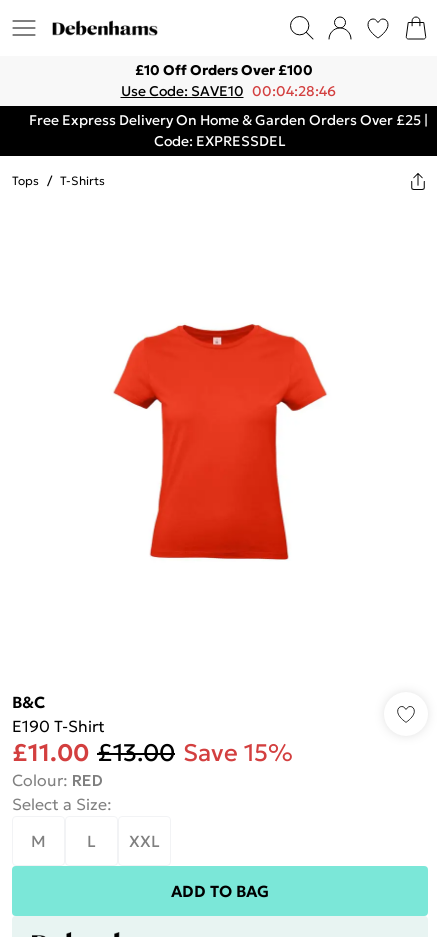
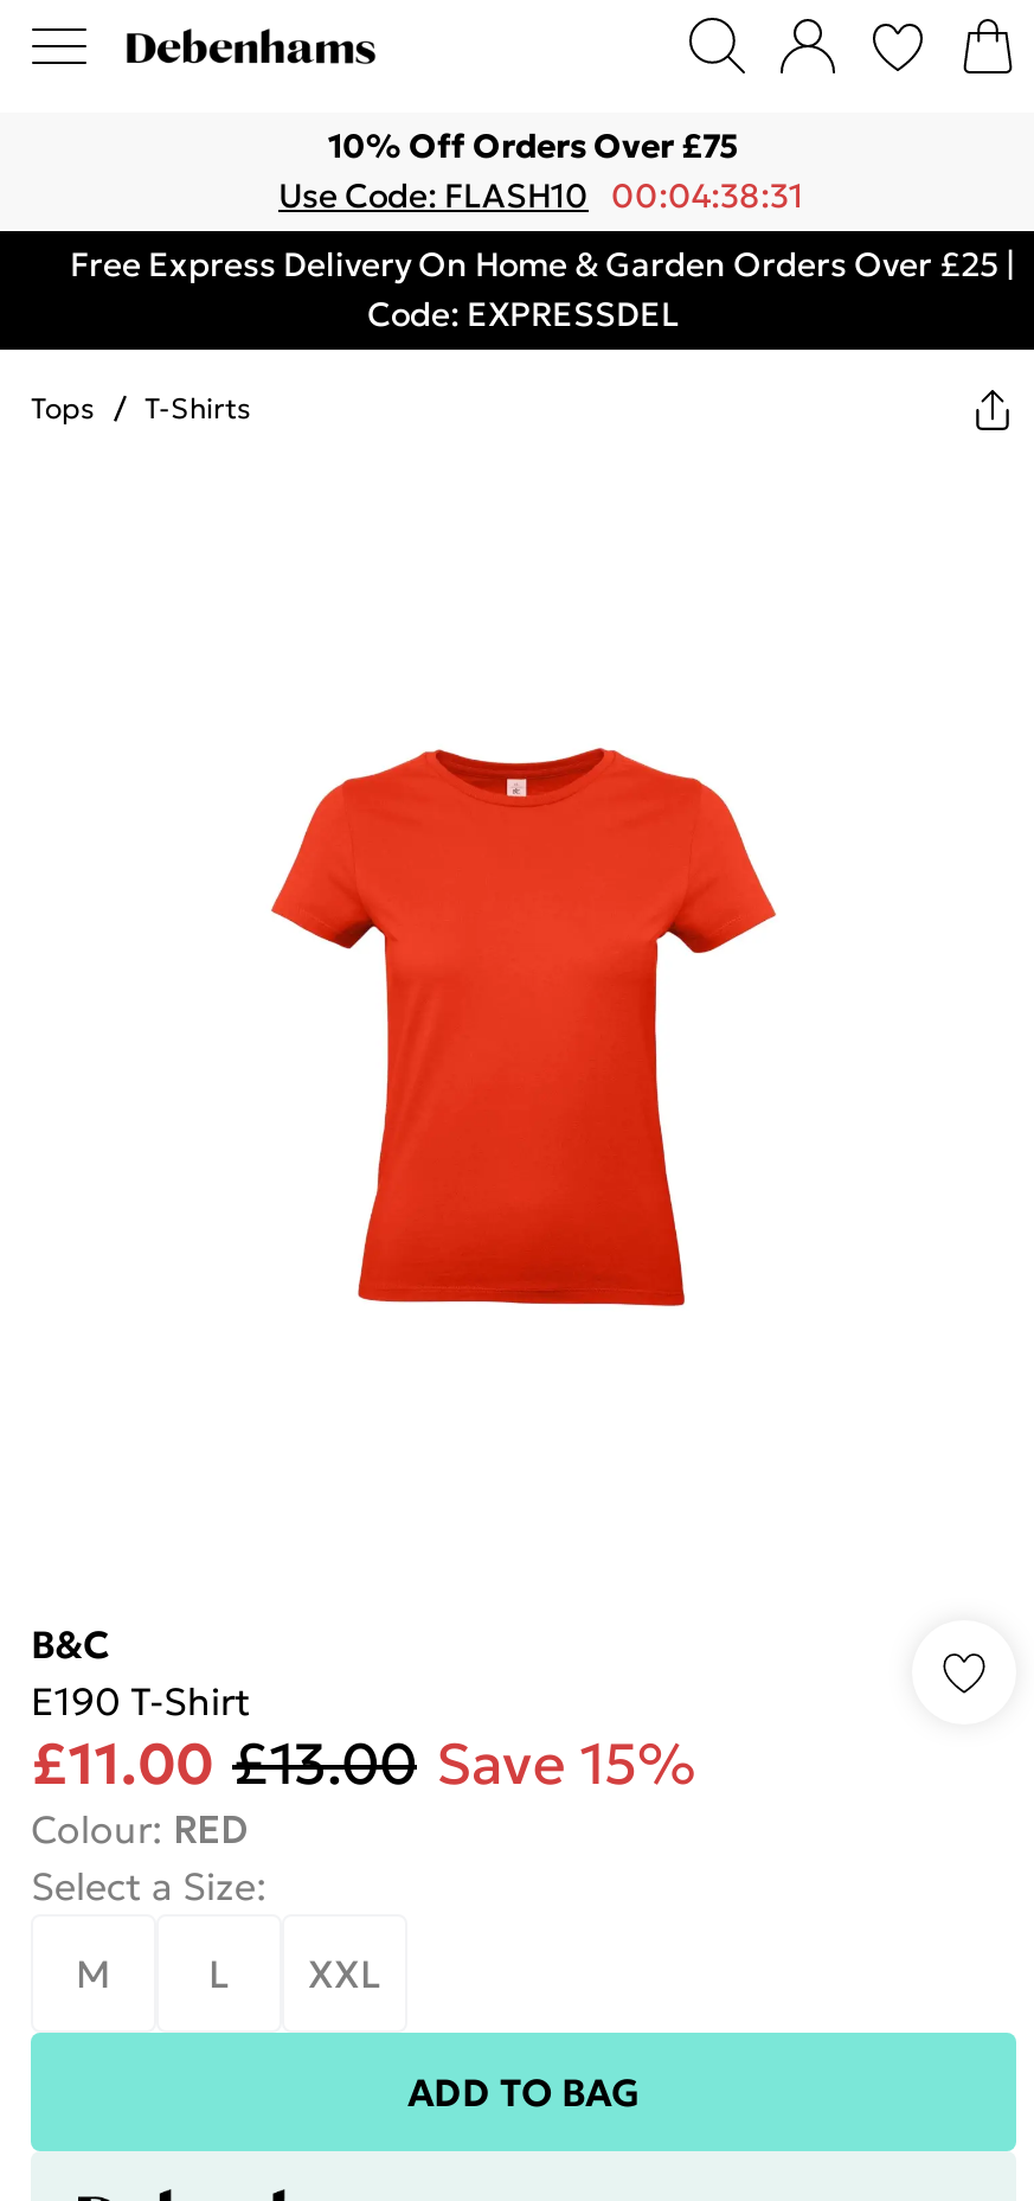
- £10 Off Orders Over £100
+ 10% Off Orders Over £75

- Use Code: SAVE10 00:04:28:46
+ Use Code: FLASH10 00:04:38:31
